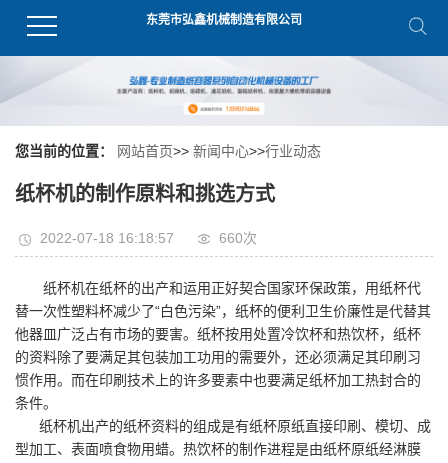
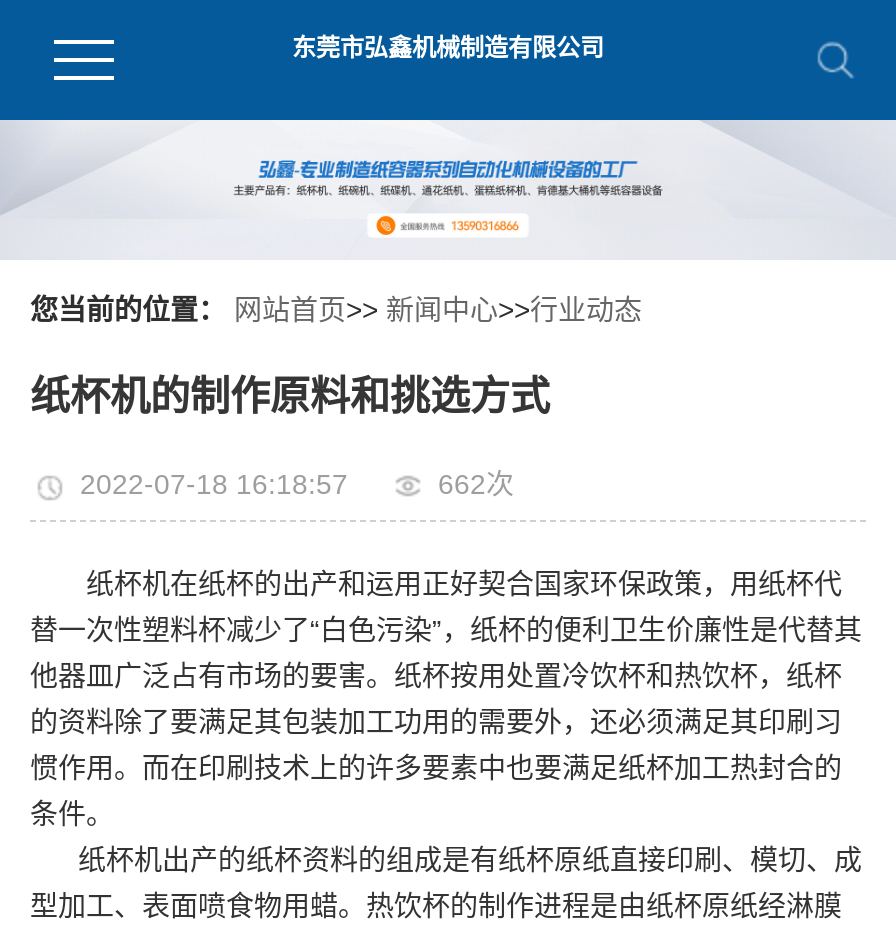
- 660次
+ 662次
